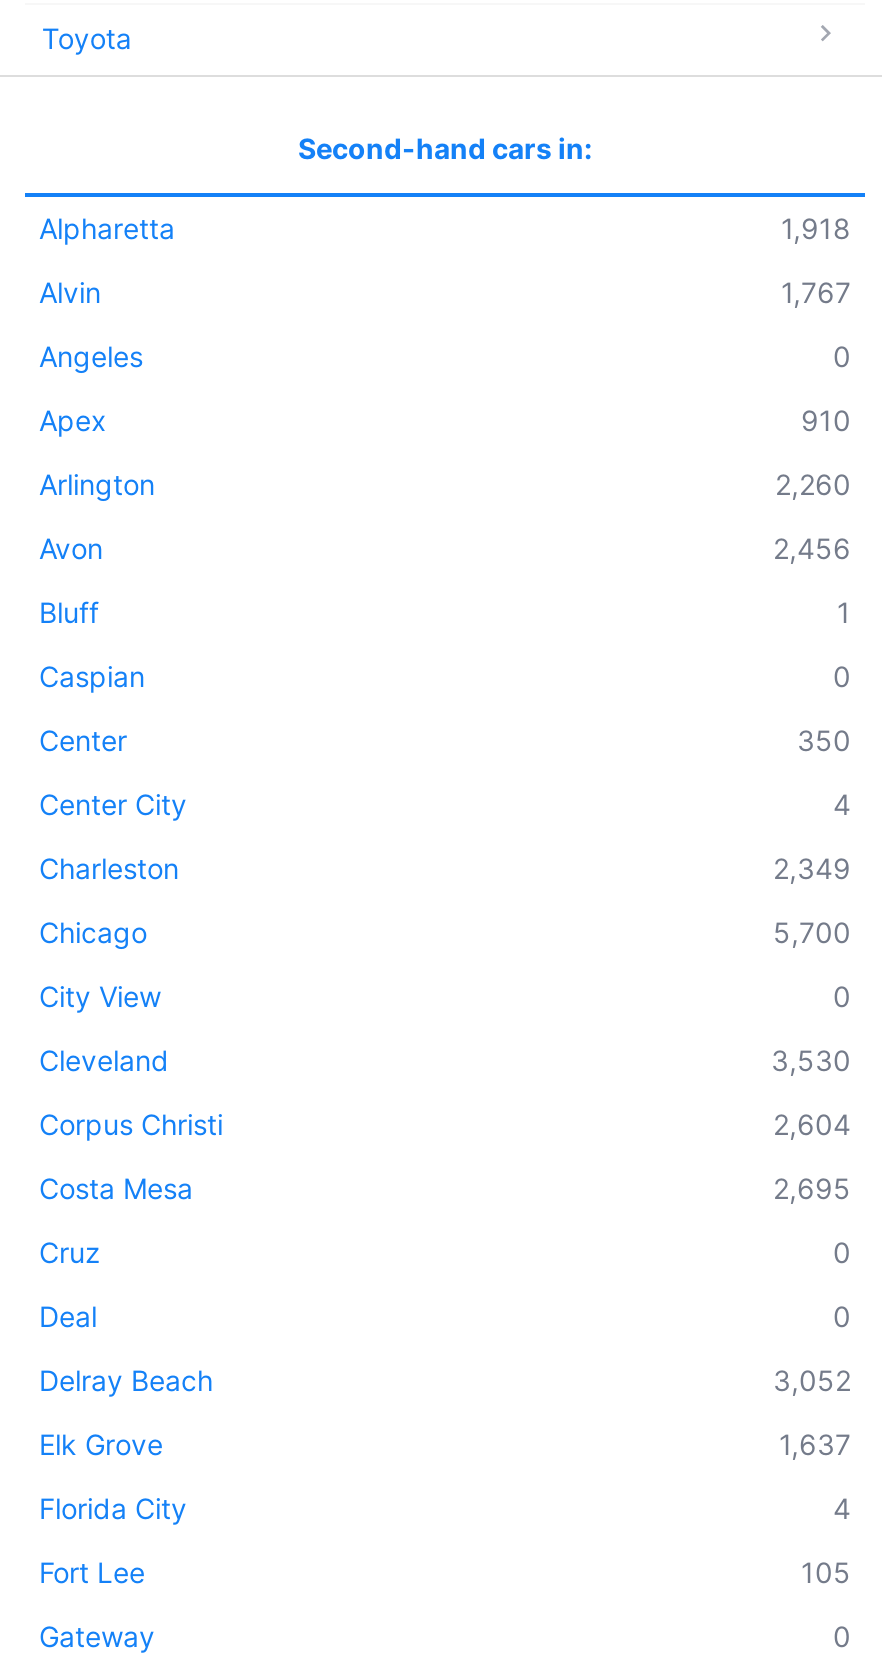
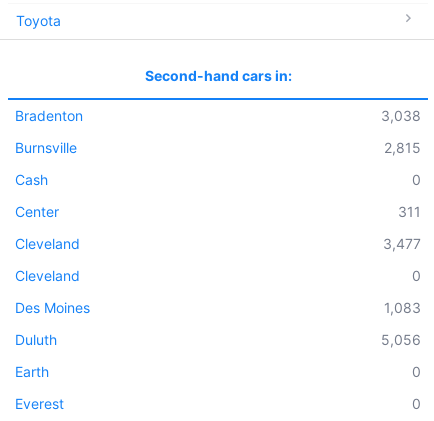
- Alpharetta
- 1,918
- Alvin
- 1,767
- Angeles
- 0
- Apex
- 910
- Arlington
- 2,260
- Avon
- 2,456
- Bluff
- 1
- Caspian
+ Bradenton
+ 3,038
+ Burnsville
+ 2,815
+ Cash

- 350
- Center City
- 4
- Charleston
- 2,349
- Chicago
- 5,700
- City View
- 0
+ 311

- 3,530
- Corpus Christi
- 2,604
- Costa Mesa
- 2,695
- Cruz
+ 3,477
+ Cleveland

- Deal
+ Des Moines
+ 1,083
+ Duluth
+ 5,056
+ Earth

- Delray Beach
- 3,052
- Elk Grove
- 1,637
- Florida City
- 4
- Fort Lee
- 105
- Gateway
+ Everest
